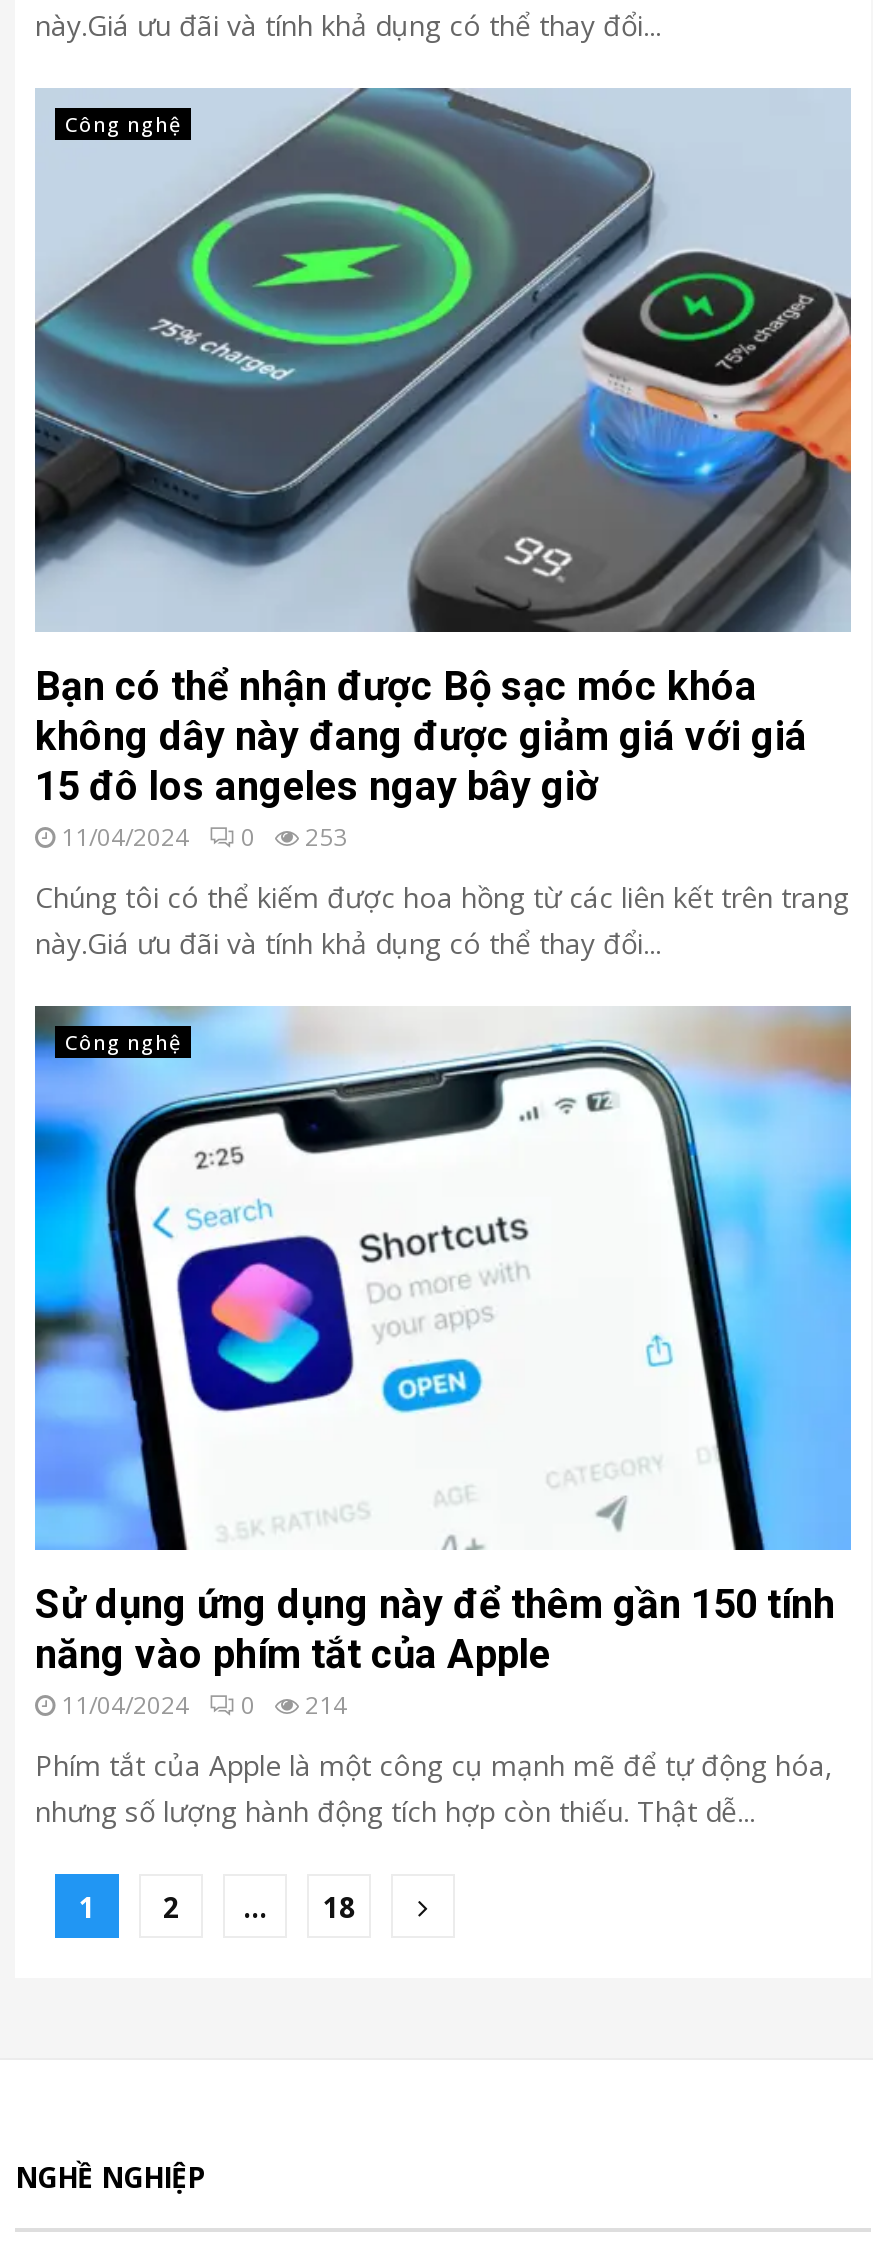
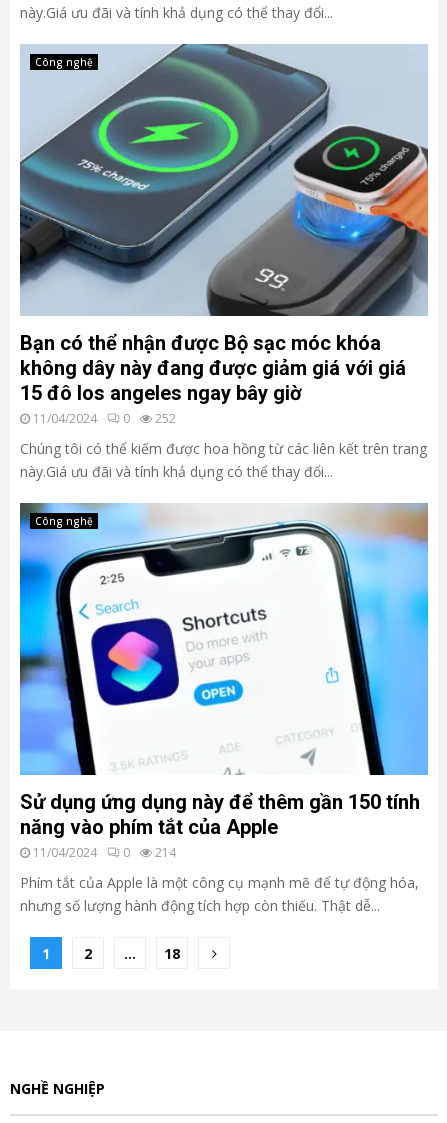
- 11/04/2024 0 253
+ 11/04/2024 0 252
